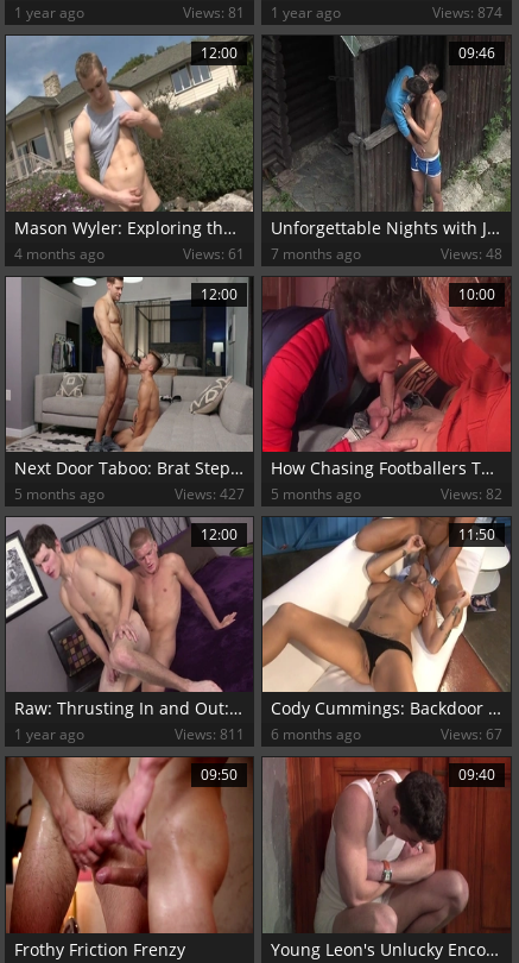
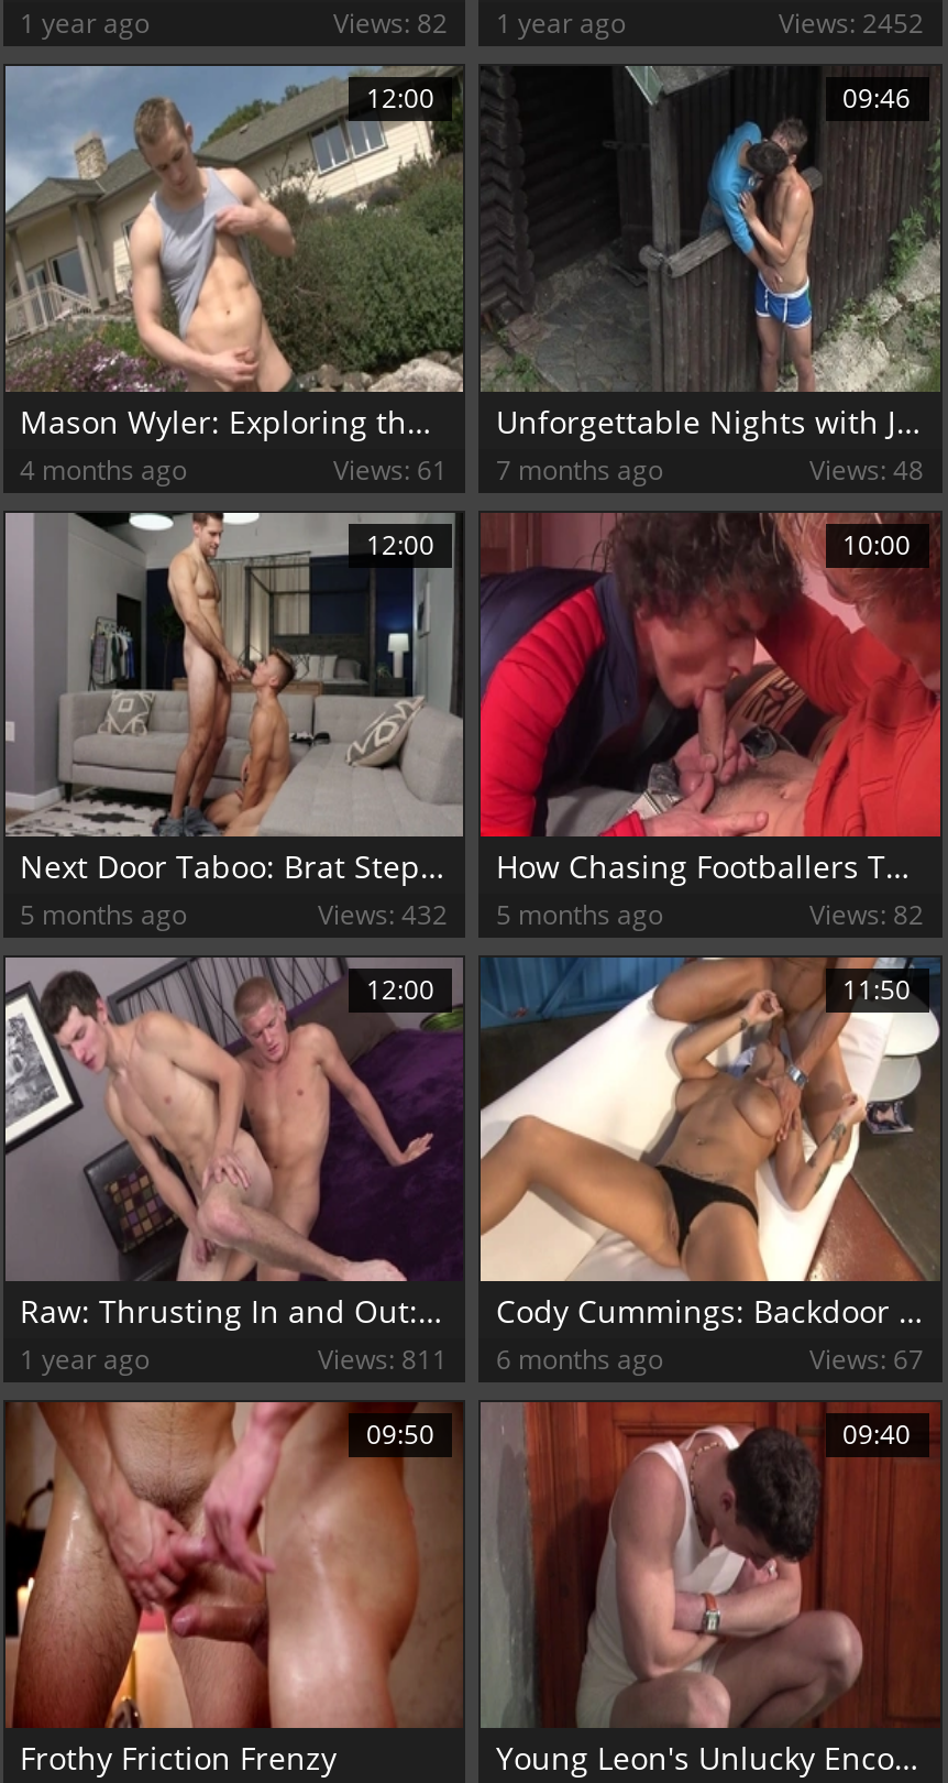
- Views: 81 1 year ago
+ Views: 82 1 year ago

- Views: 874
+ Views: 2452

- Views: 427 5 months ago
+ Views: 432 5 months ago
